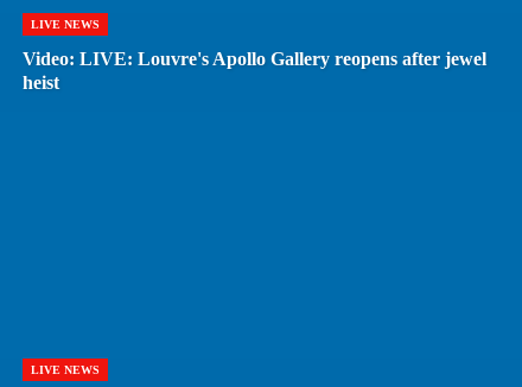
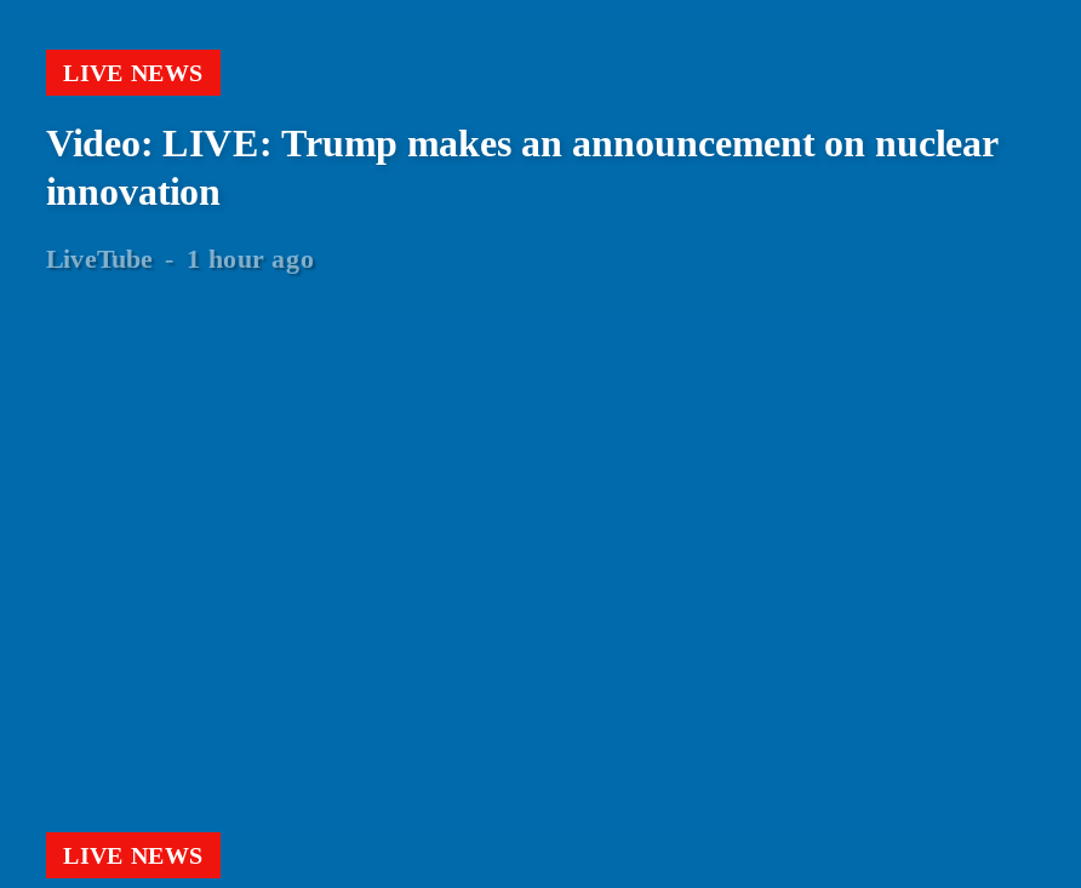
- Video: LIVE: Louvre's Apollo Gallery reopens after jewel
- heist
+ Video: LIVE: Trump makes an announcement on nuclear
+ innovation
+ LiveTube - 1 hour ago
